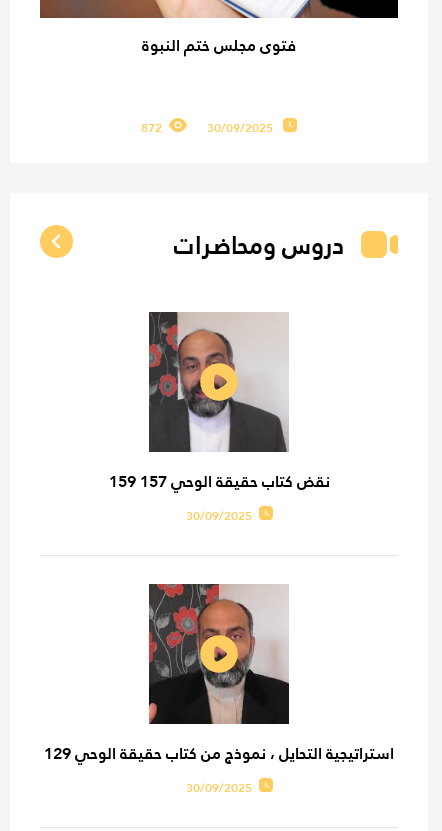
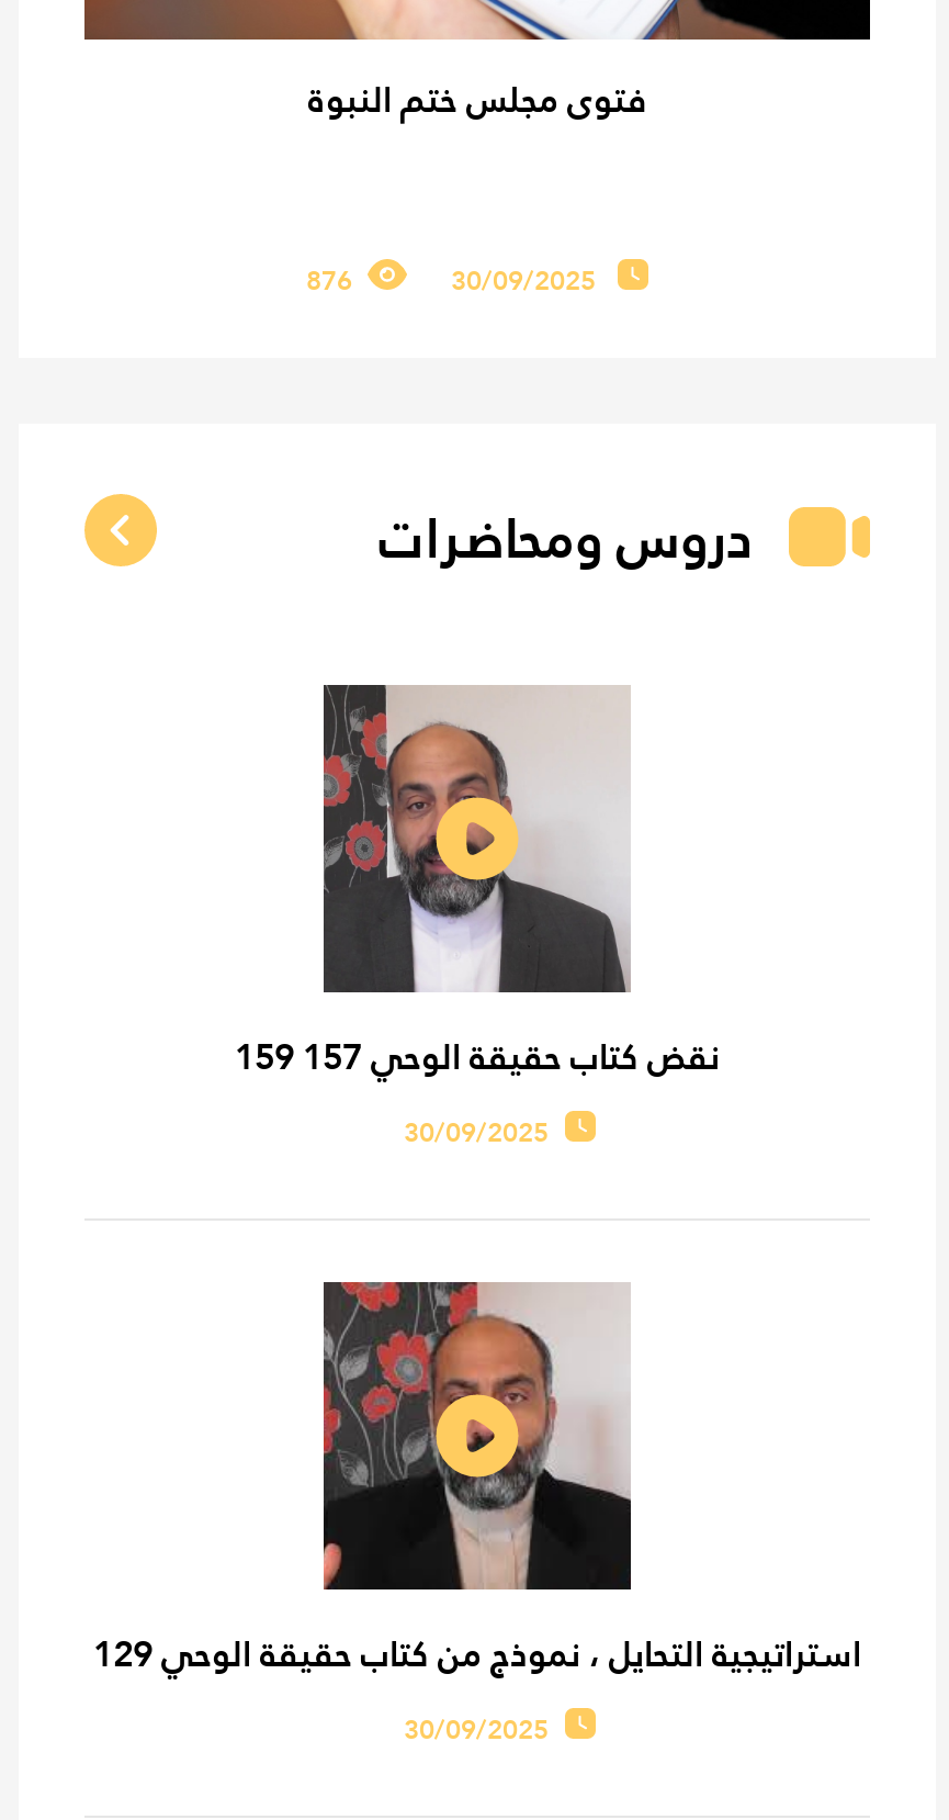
- 872
+ 876
